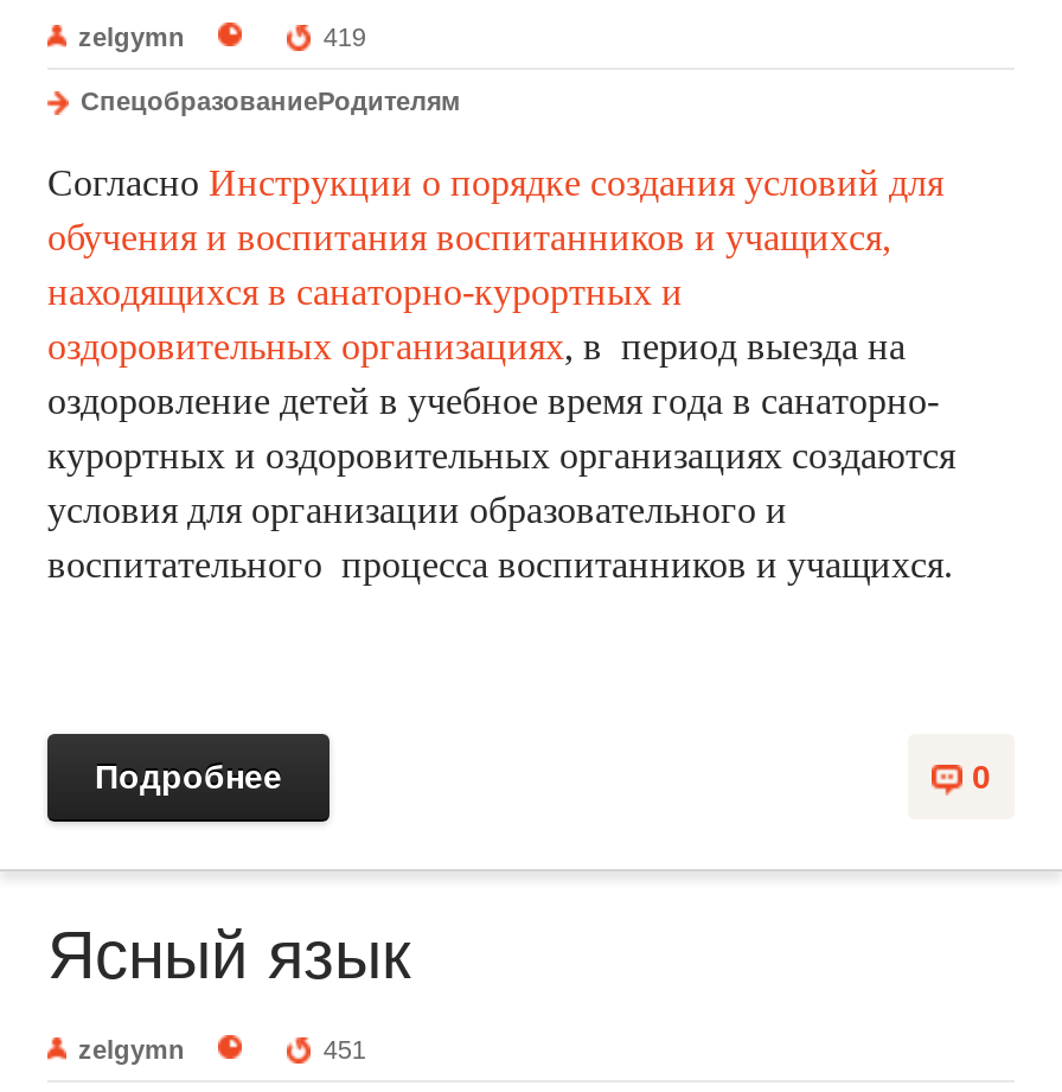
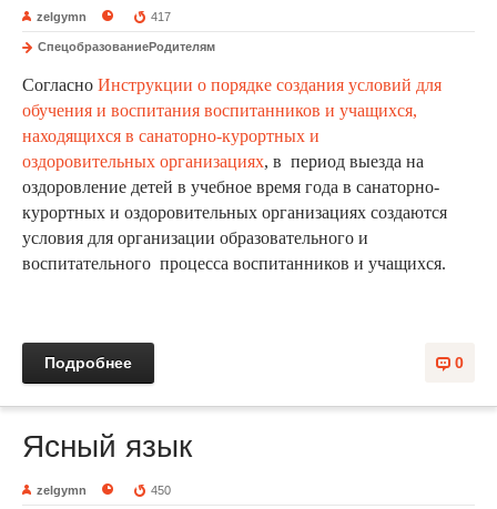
- 419
+ 417

- 451
+ 450
